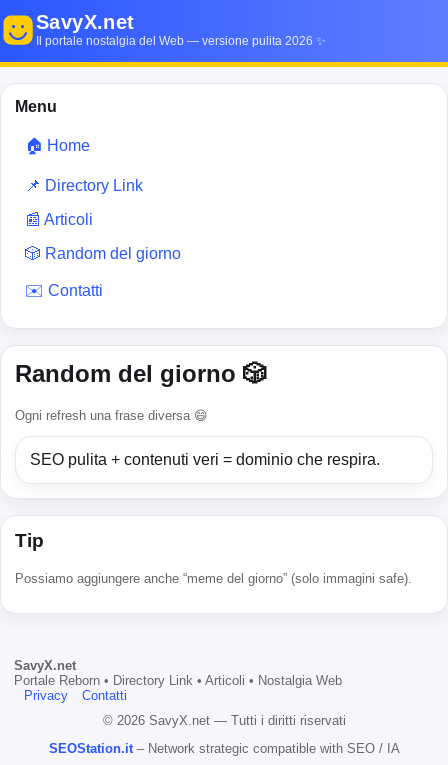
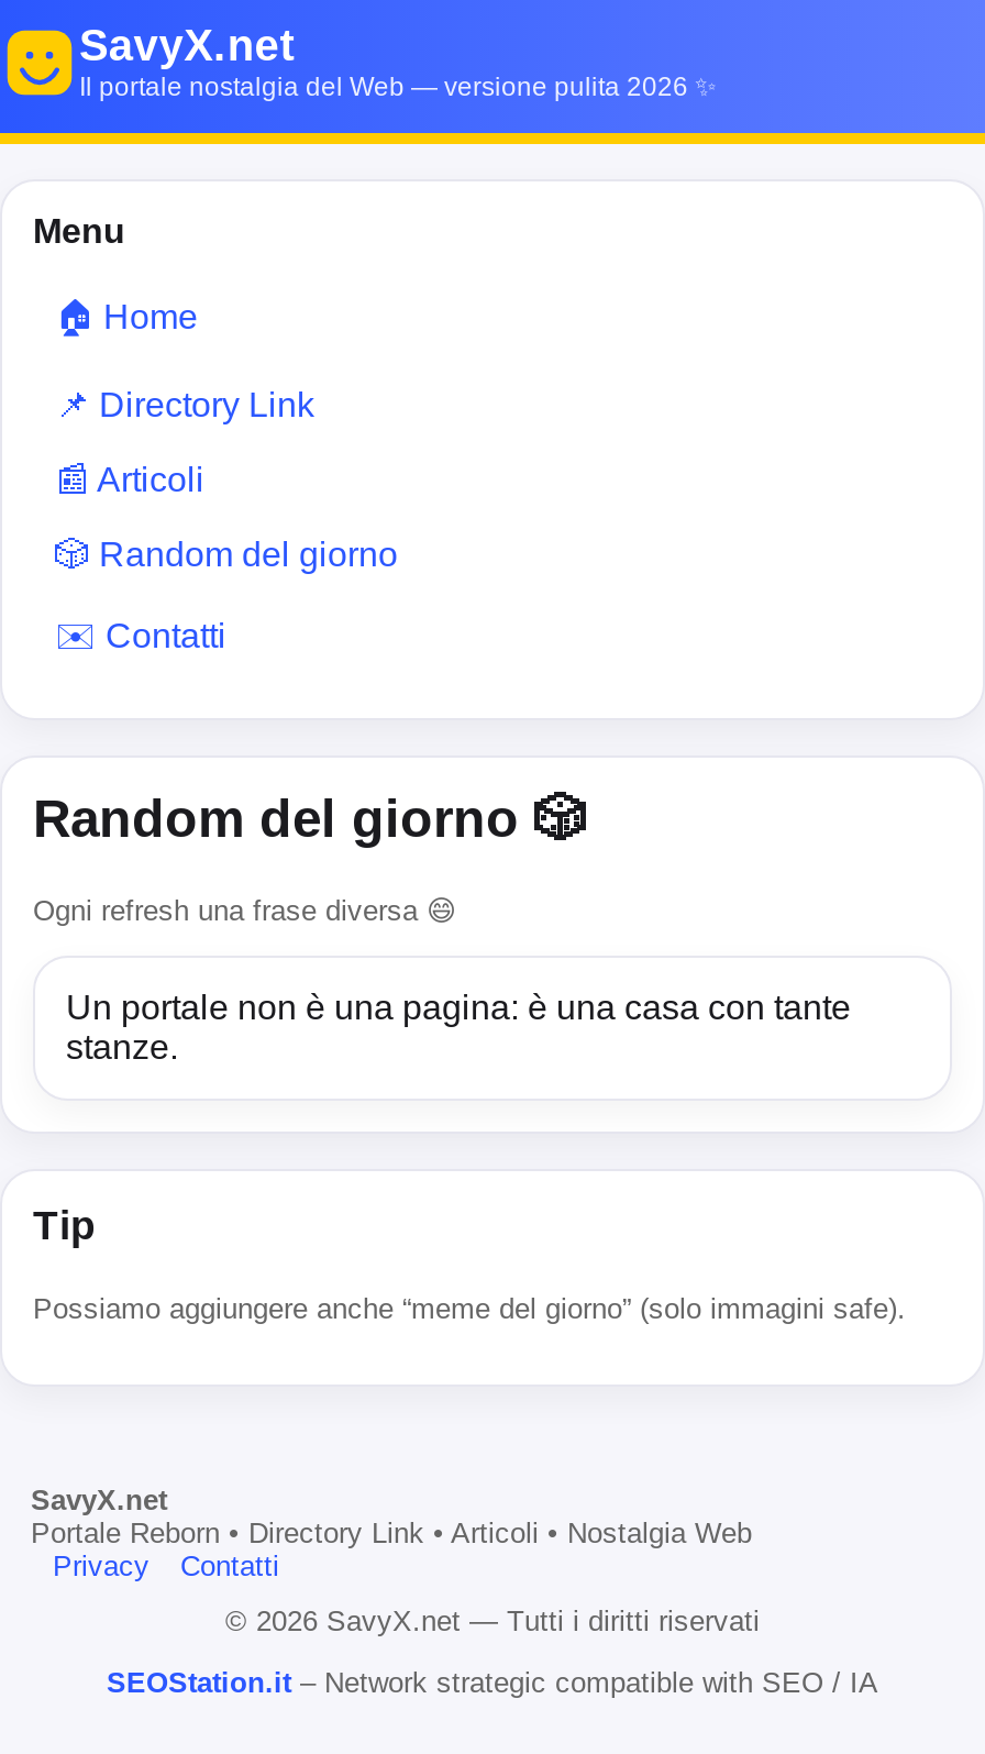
- SEO pulita + contenuti veri = dominio che respira.
+ Un portale non è una pagina: è una casa con tante
+ stanze.
